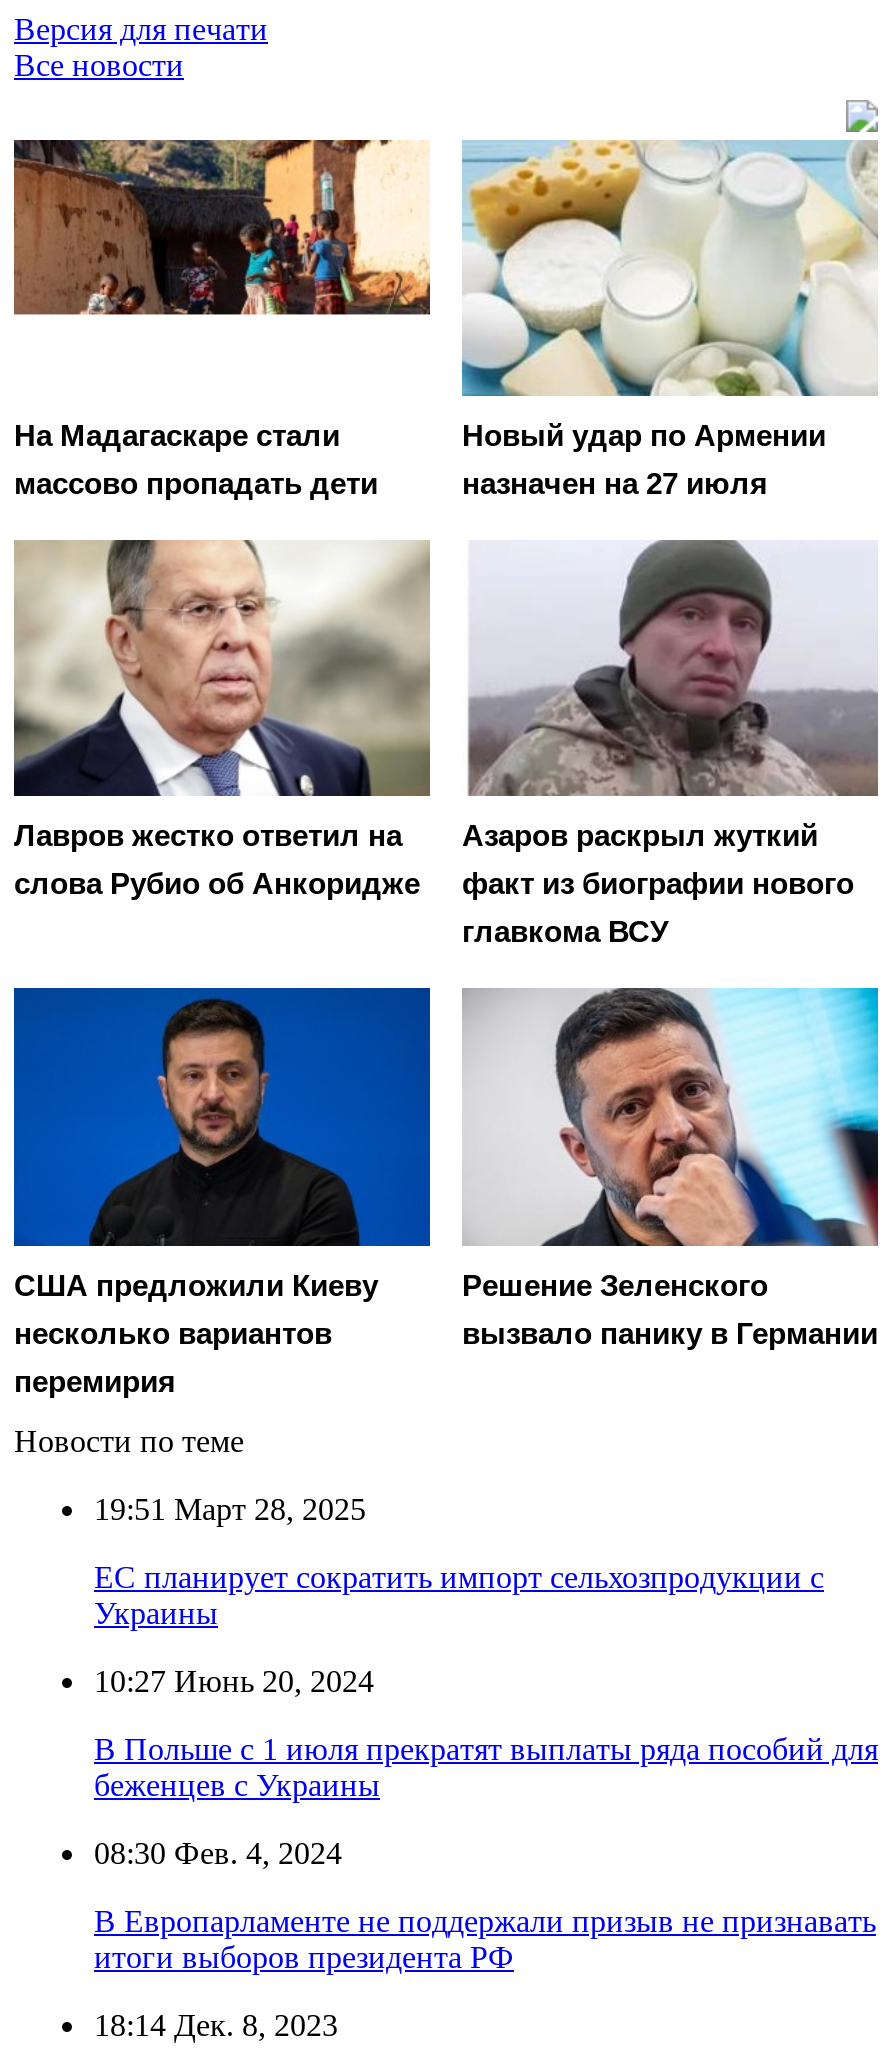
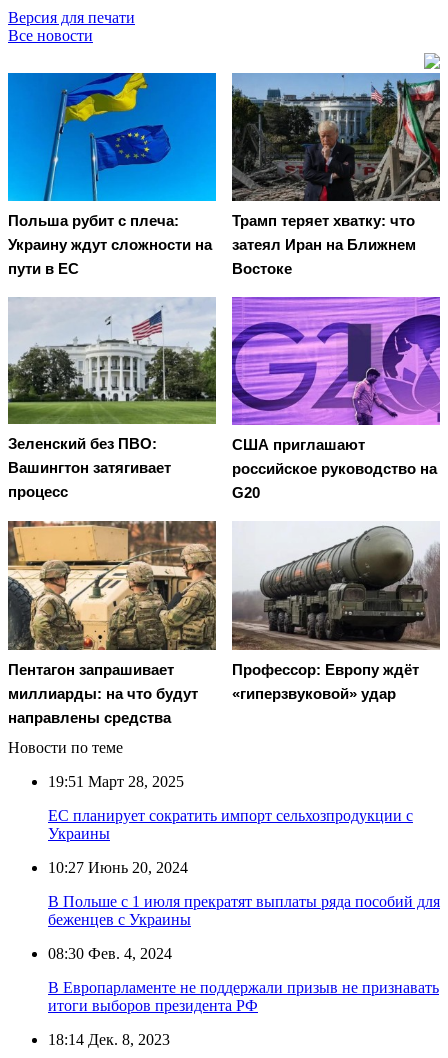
- [image]
- На Мадагаскаре стали
- массово пропадать дети
+ [image]
+ Польша рубит с плеча:
+ Украину ждут сложности на
+ пути в ЕС

- [image]
- Новый удар по Армении
- назначен на 27 июля
+ [image]
+ Трамп теряет хватку: что
+ затеял Иран на Ближнем
+ Востоке

- [image]
- Лавров жестко ответил на
- слова Рубио об Анкоридже
+ [image]
+ Зеленский без ПВО:
+ Вашингтон затягивает
+ процесс

- [image]
- Азаров раскрыл жуткий
- факт из биографии нового
- главкома ВСУ
+ [image]
+ США приглашают
+ российское руководство на
+ G20

- [image]
- США предложили Киеву
- несколько вариантов
- перемирия
+ [image]
+ Пентагон запрашивает
+ миллиарды: на что будут
+ направлены средства

- [image]
- Решение Зеленского
- вызвало панику в Германии
+ [image]
+ Профессор: Европу ждёт
+ «гиперзвуковой» удар
